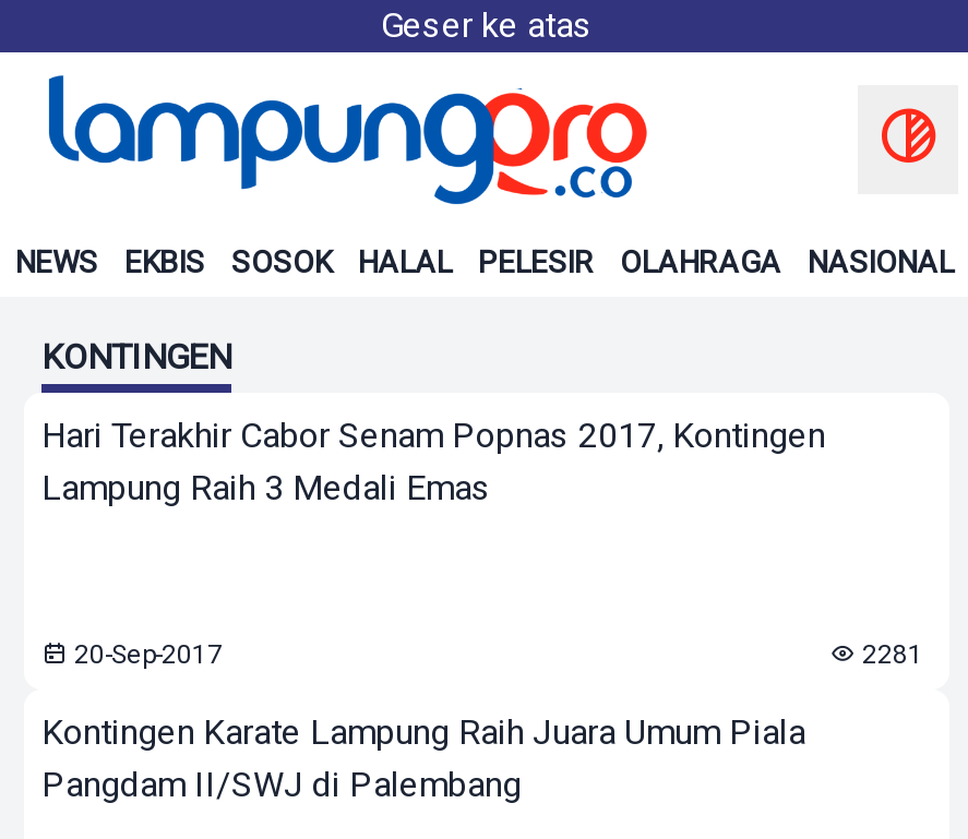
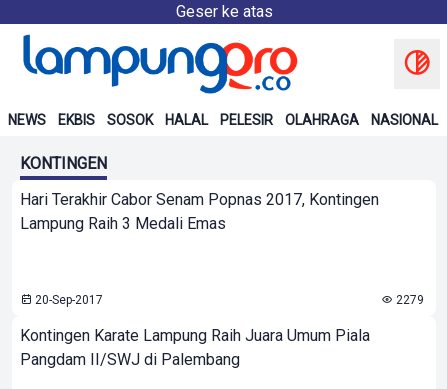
- 2281
+ 2279
